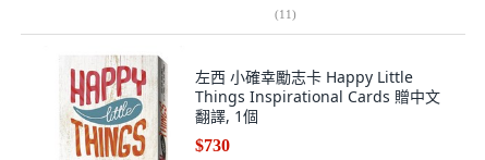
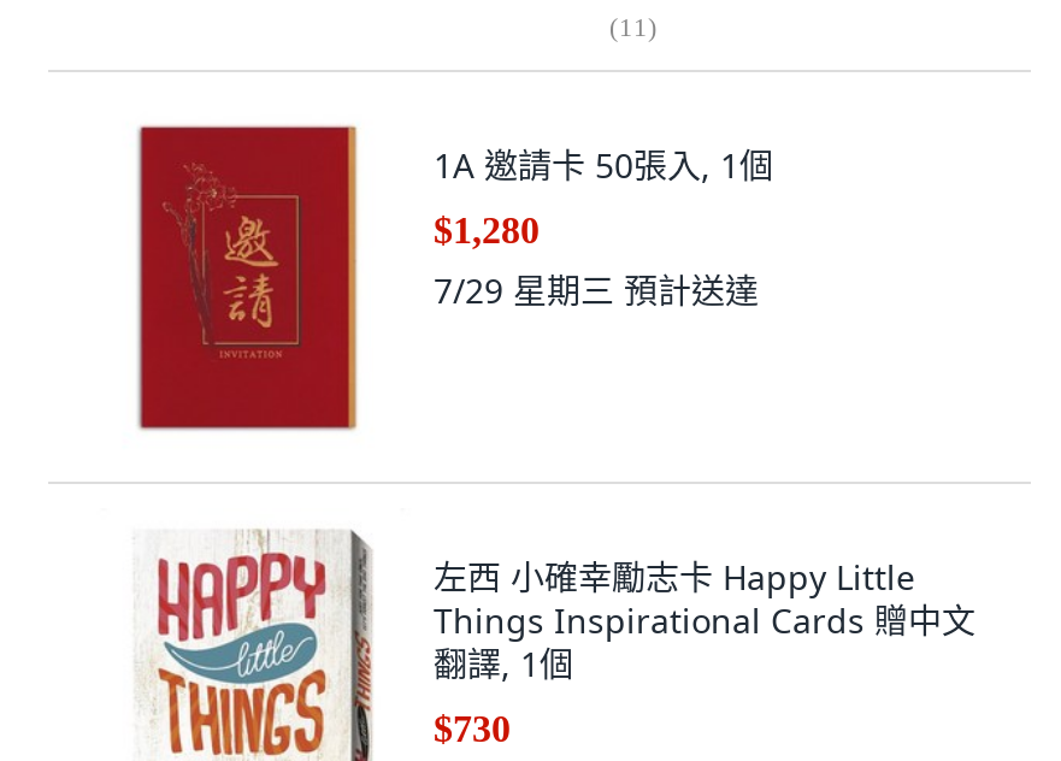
+ [image]
+ 1A 邀請卡 50張入, 1個
+ $1,280
+ 7/29 星期三預計送達
